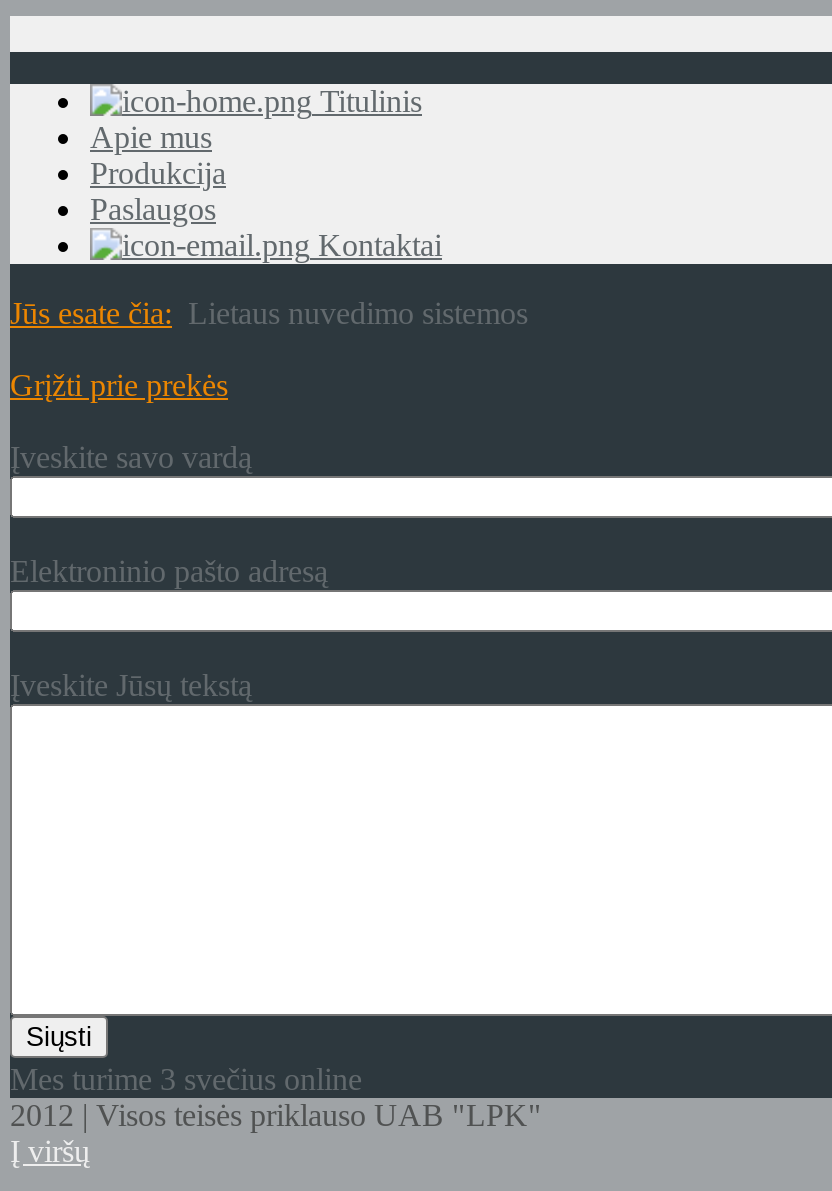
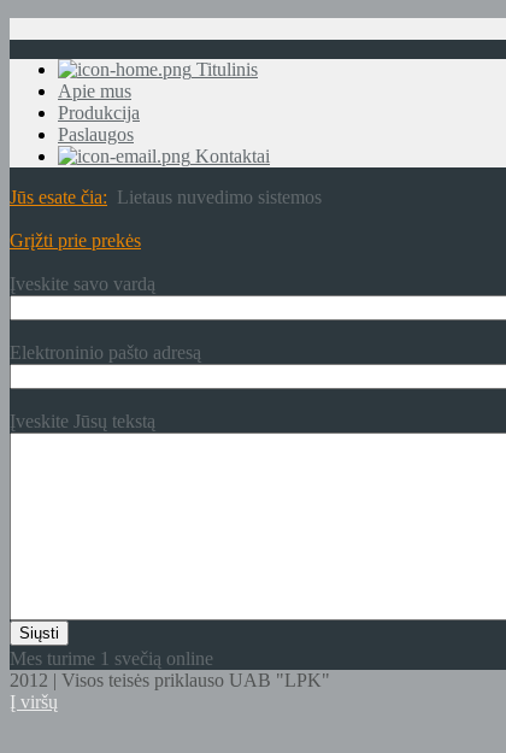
- Mes turime 3 svečius online
+ Mes turime 1 svečią online
